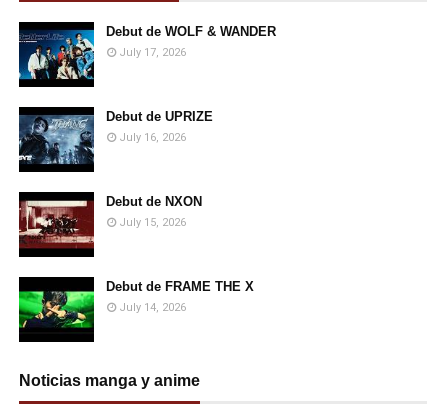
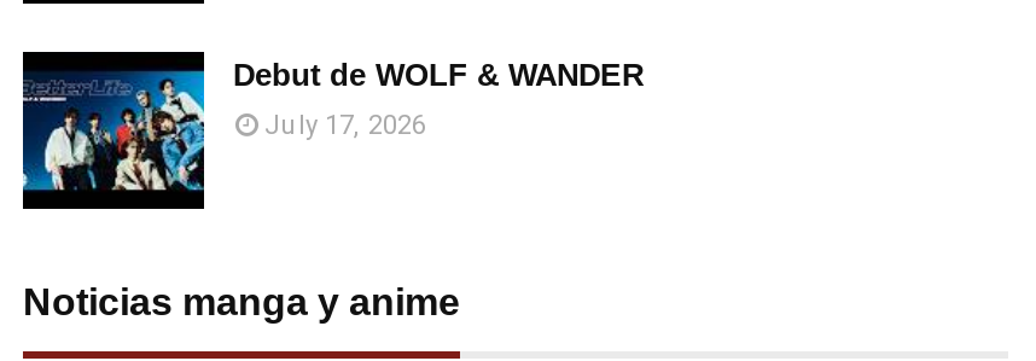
- [image]
- Debut de UPRIZE
- July 16, 2026

- [image]
- Debut de NXON
- July 15, 2026

- [image]
- Debut de FRAME THE X
- July 14, 2026
